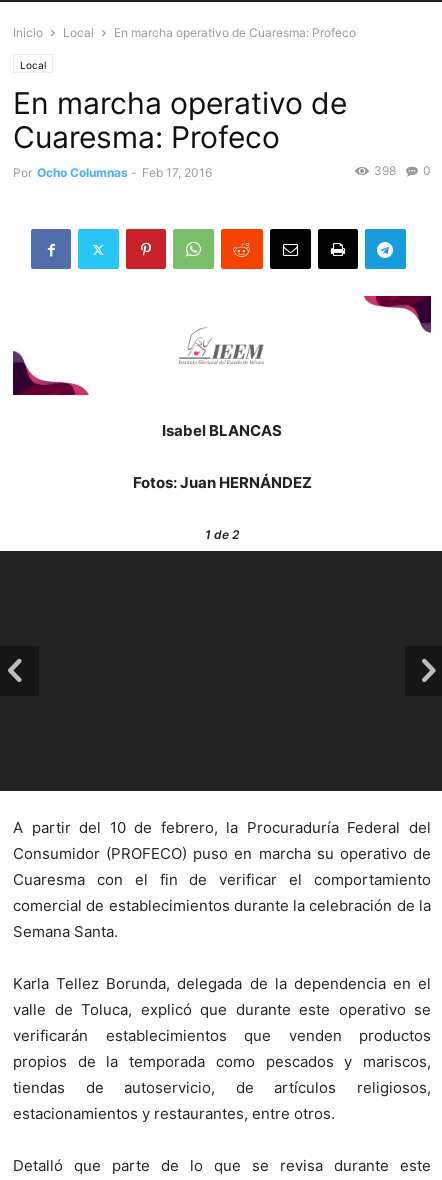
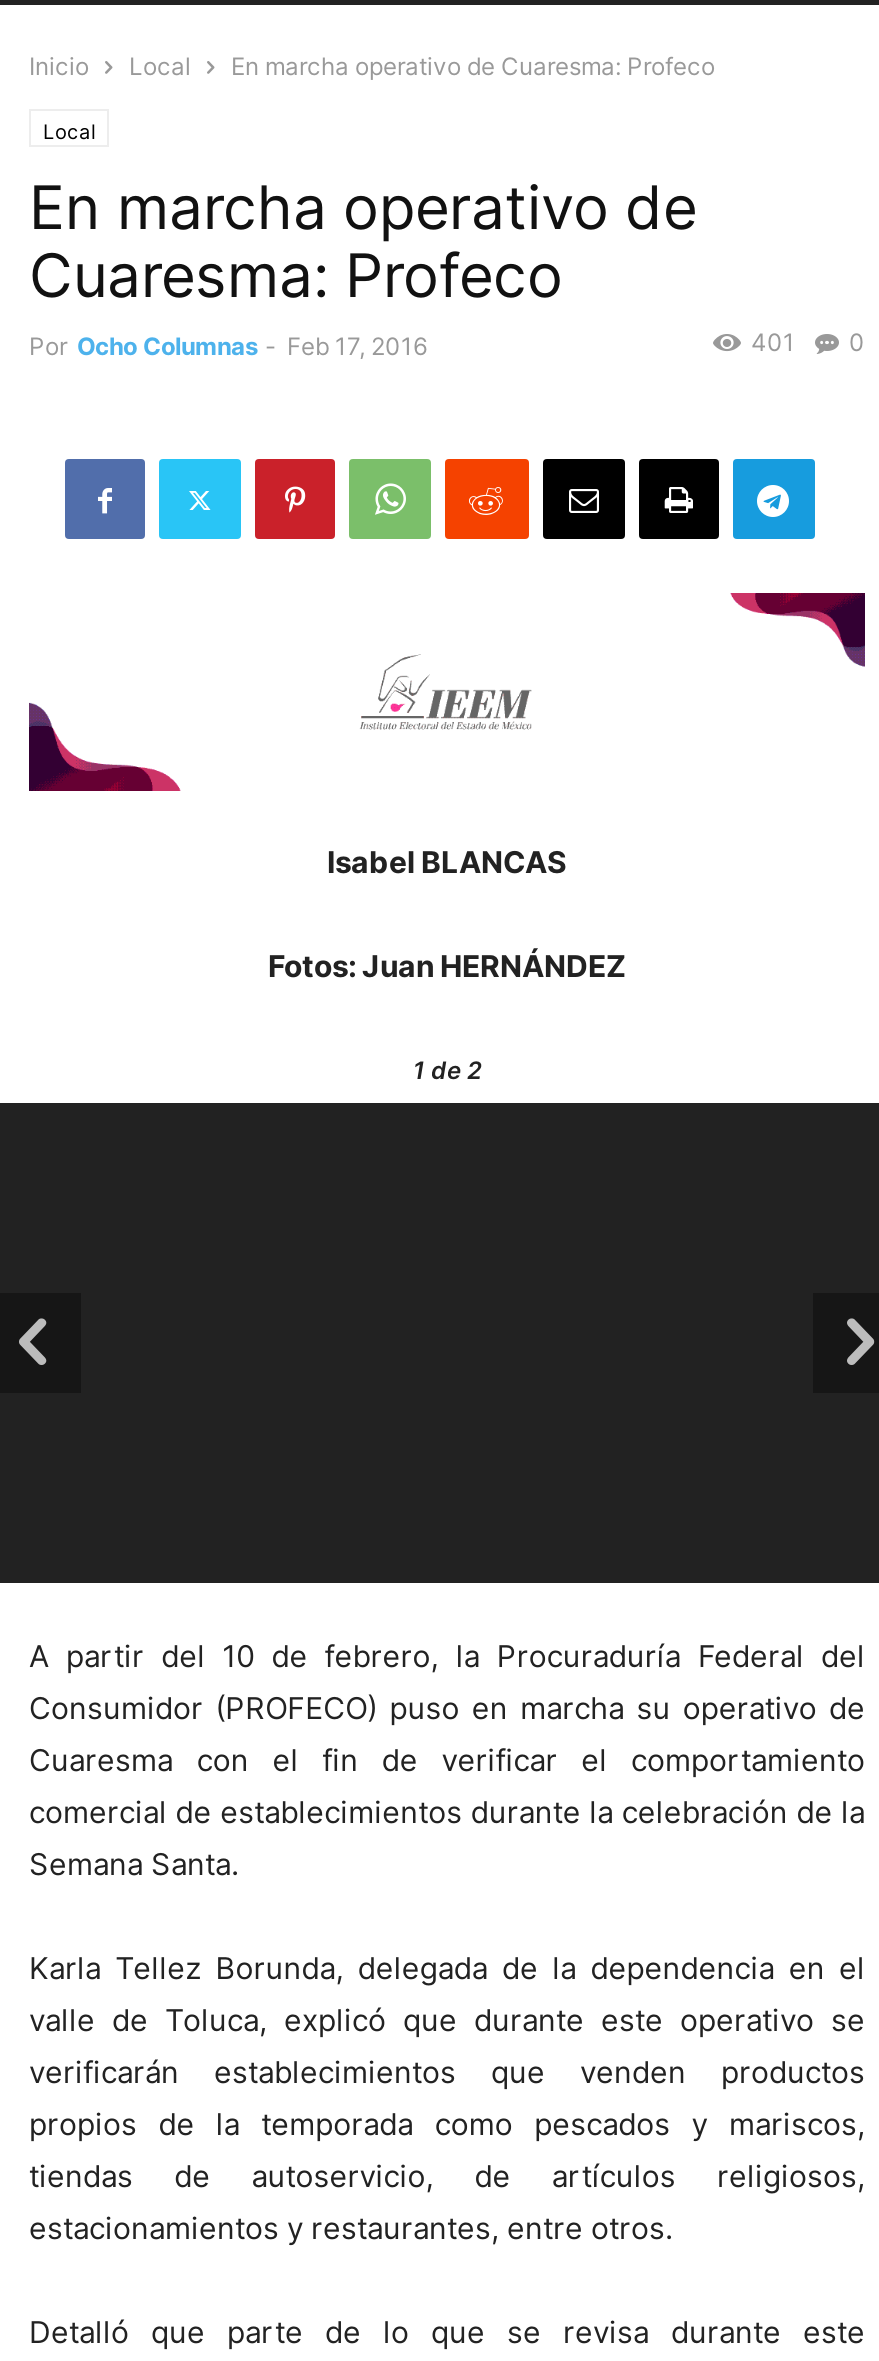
- 398 0
+ 401 0
